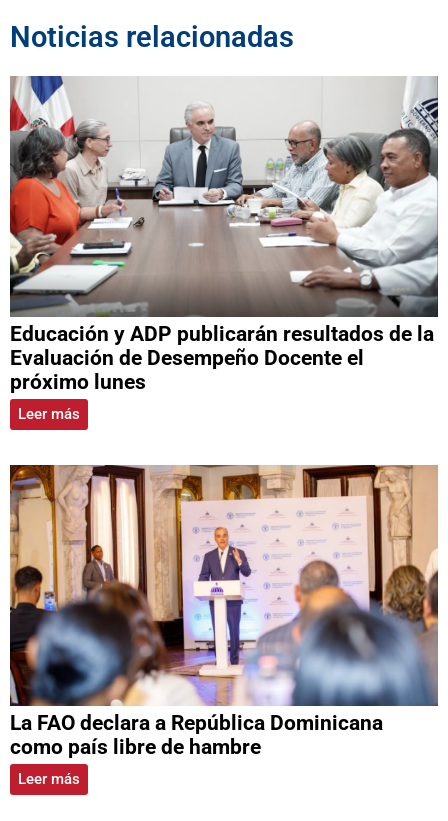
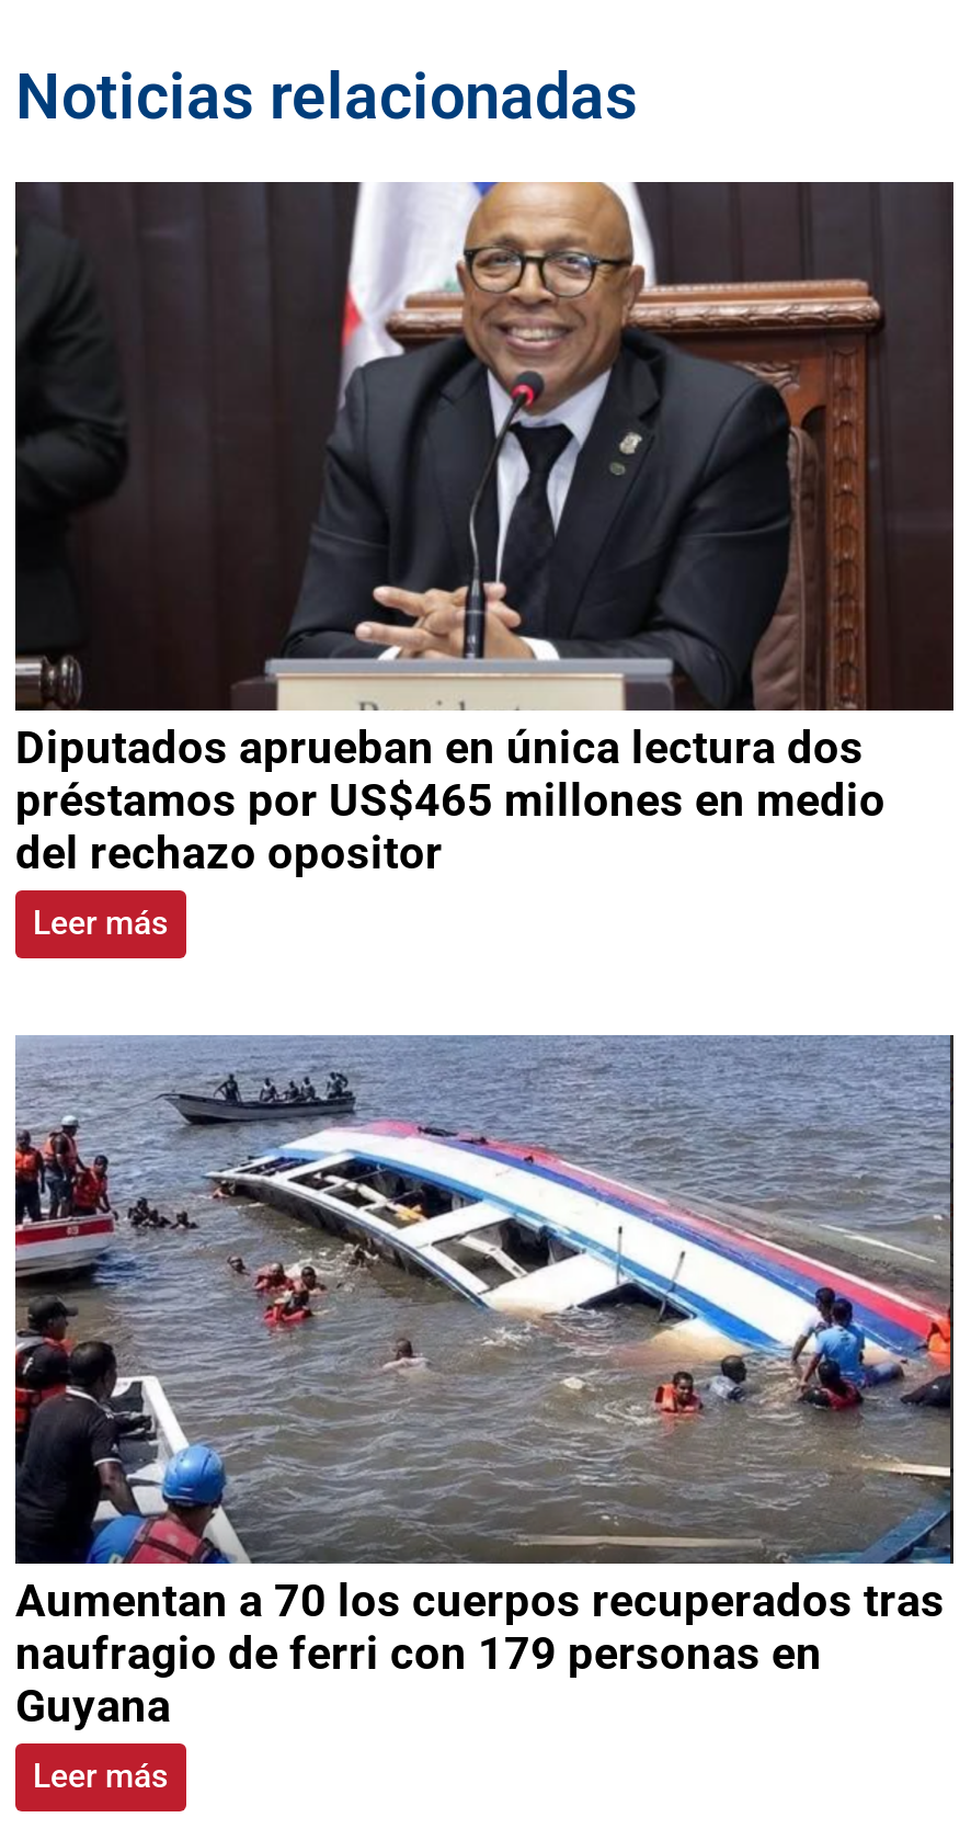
- [image]
- Educación y ADP publicarán resultados de la
- Evaluación de Desempeño Docente el
- próximo lunes
+ [image]
+ Diputados aprueban en única lectura dos
+ préstamos por US$465 millones en medio
+ del rechazo opositor

- [image]
- La FAO declara a República Dominicana
- como país libre de hambre
+ [image]
+ Aumentan a 70 los cuerpos recuperados tras
+ naufragio de ferri con 179 personas en
+ Guyana
